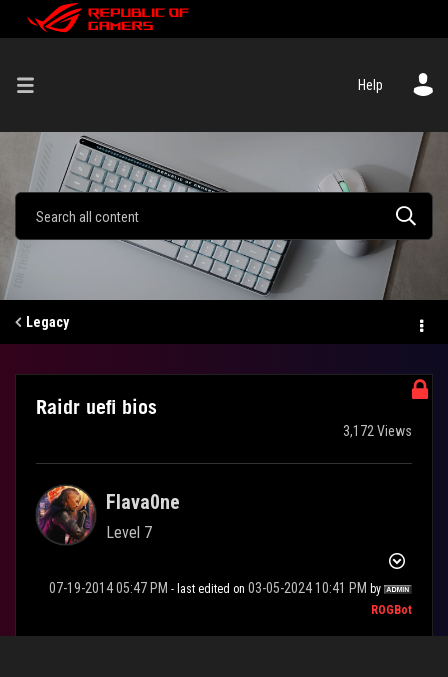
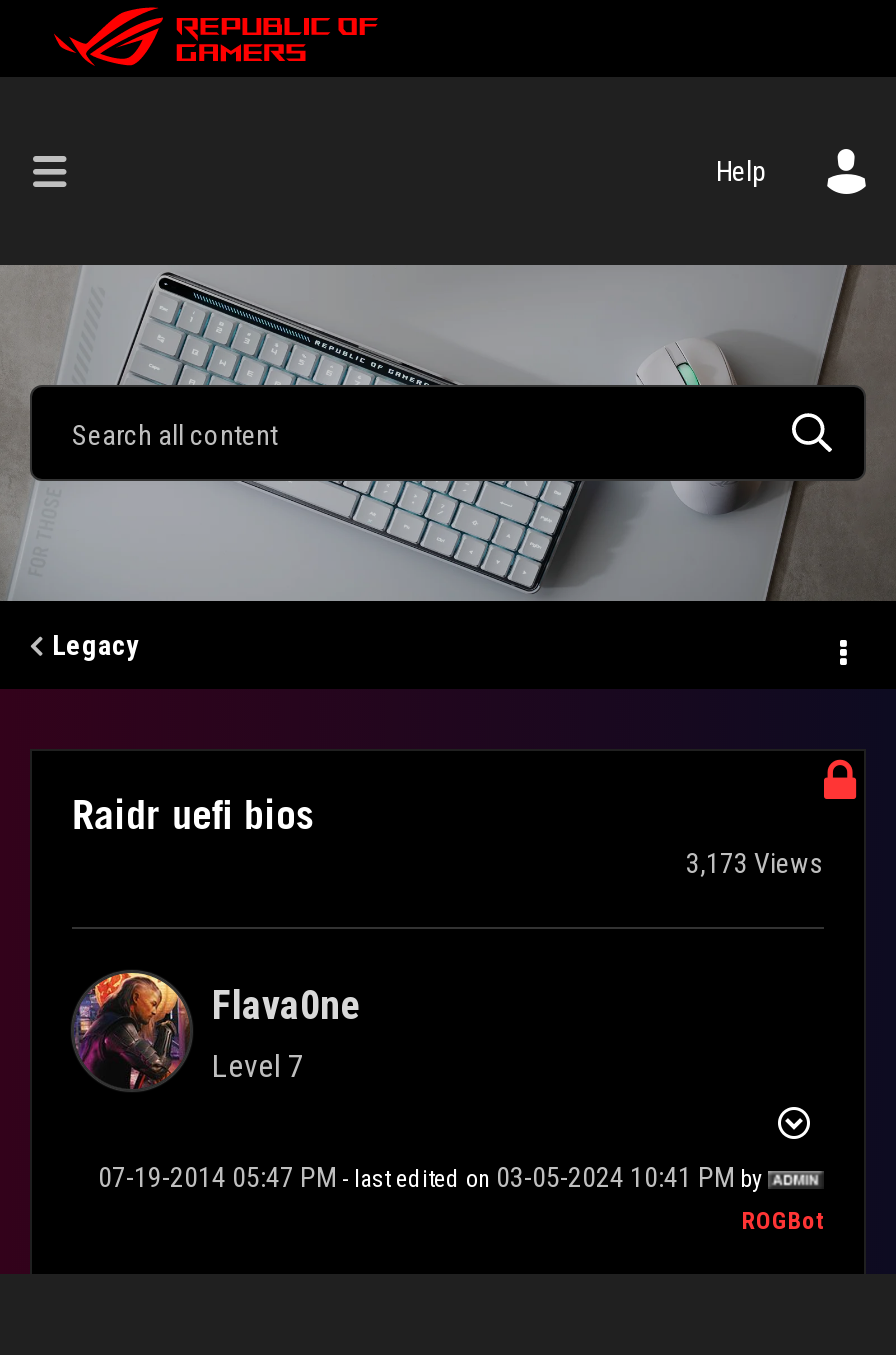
- 3,172 Views
+ 3,173 Views
